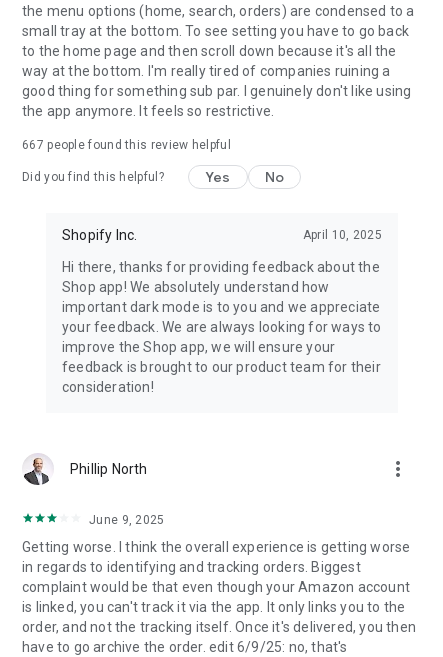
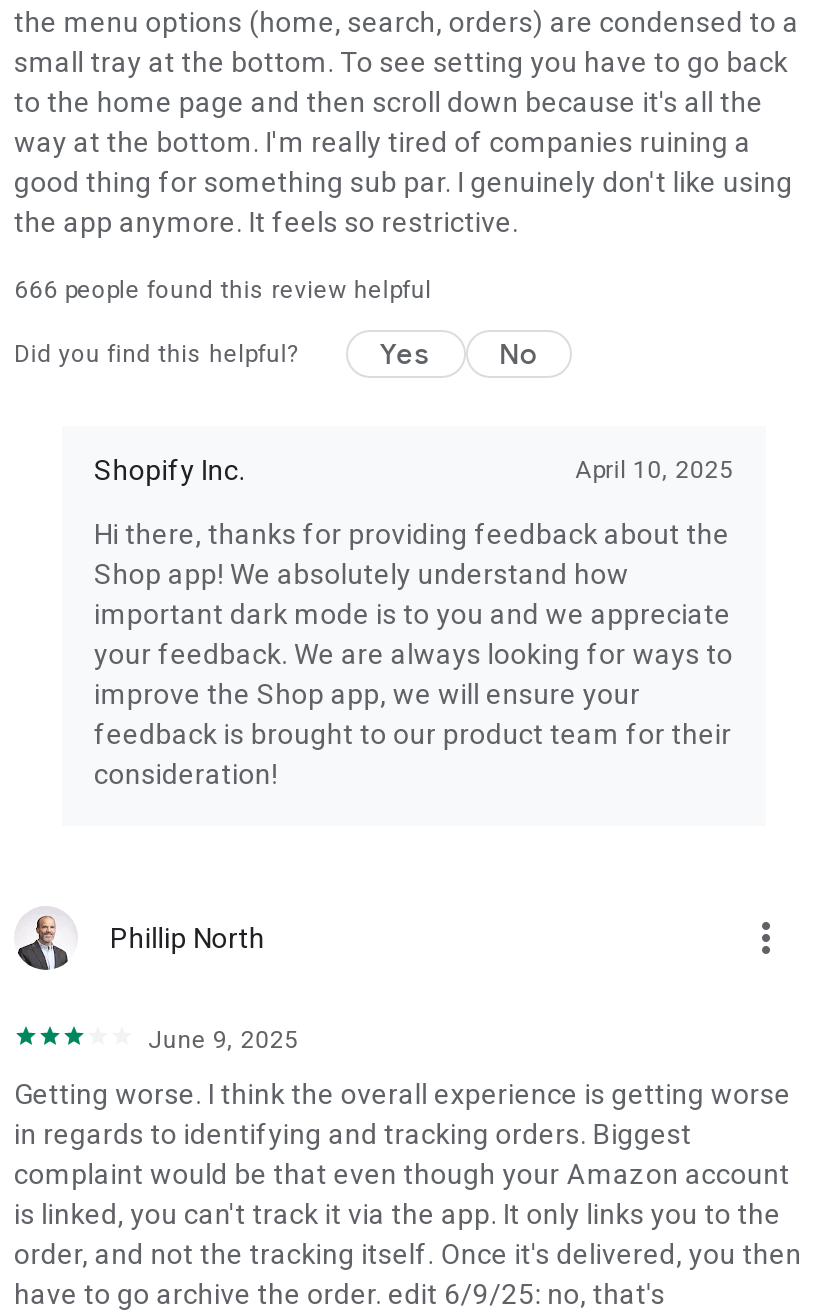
- 667 people found this review helpful
+ 666 people found this review helpful
